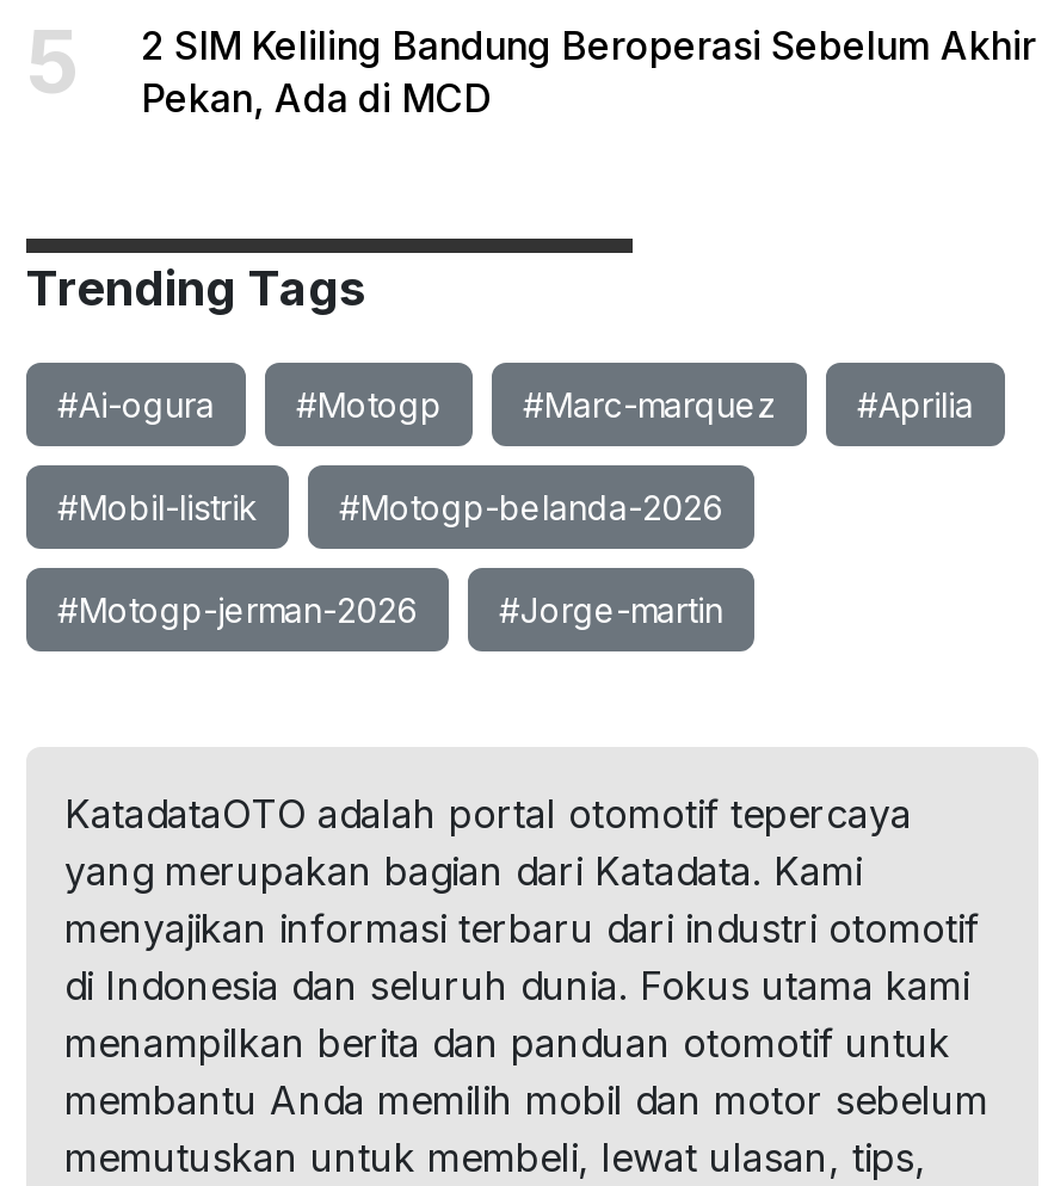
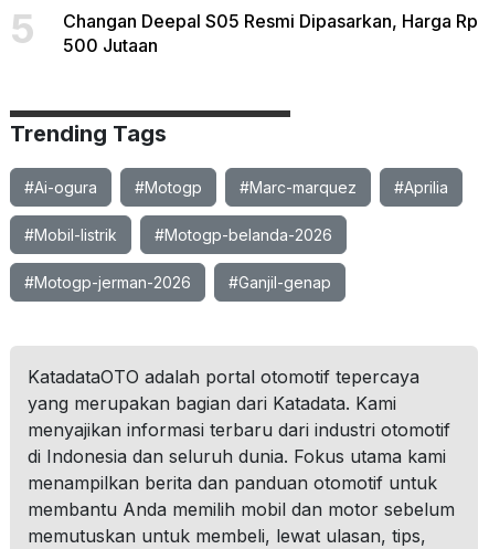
- 2 SIM Keliling Bandung Beroperasi Sebelum Akhir
- Pekan, Ada di MCD
+ Changan Deepal S05 Resmi Dipasarkan, Harga Rp
+ 500 Jutaan

- #Jorge-martin
+ #Ganjil-genap
